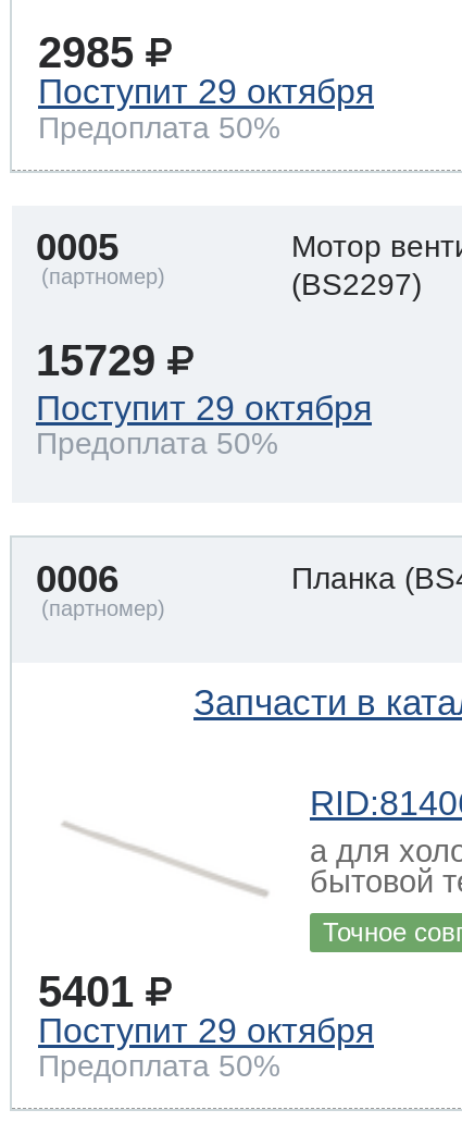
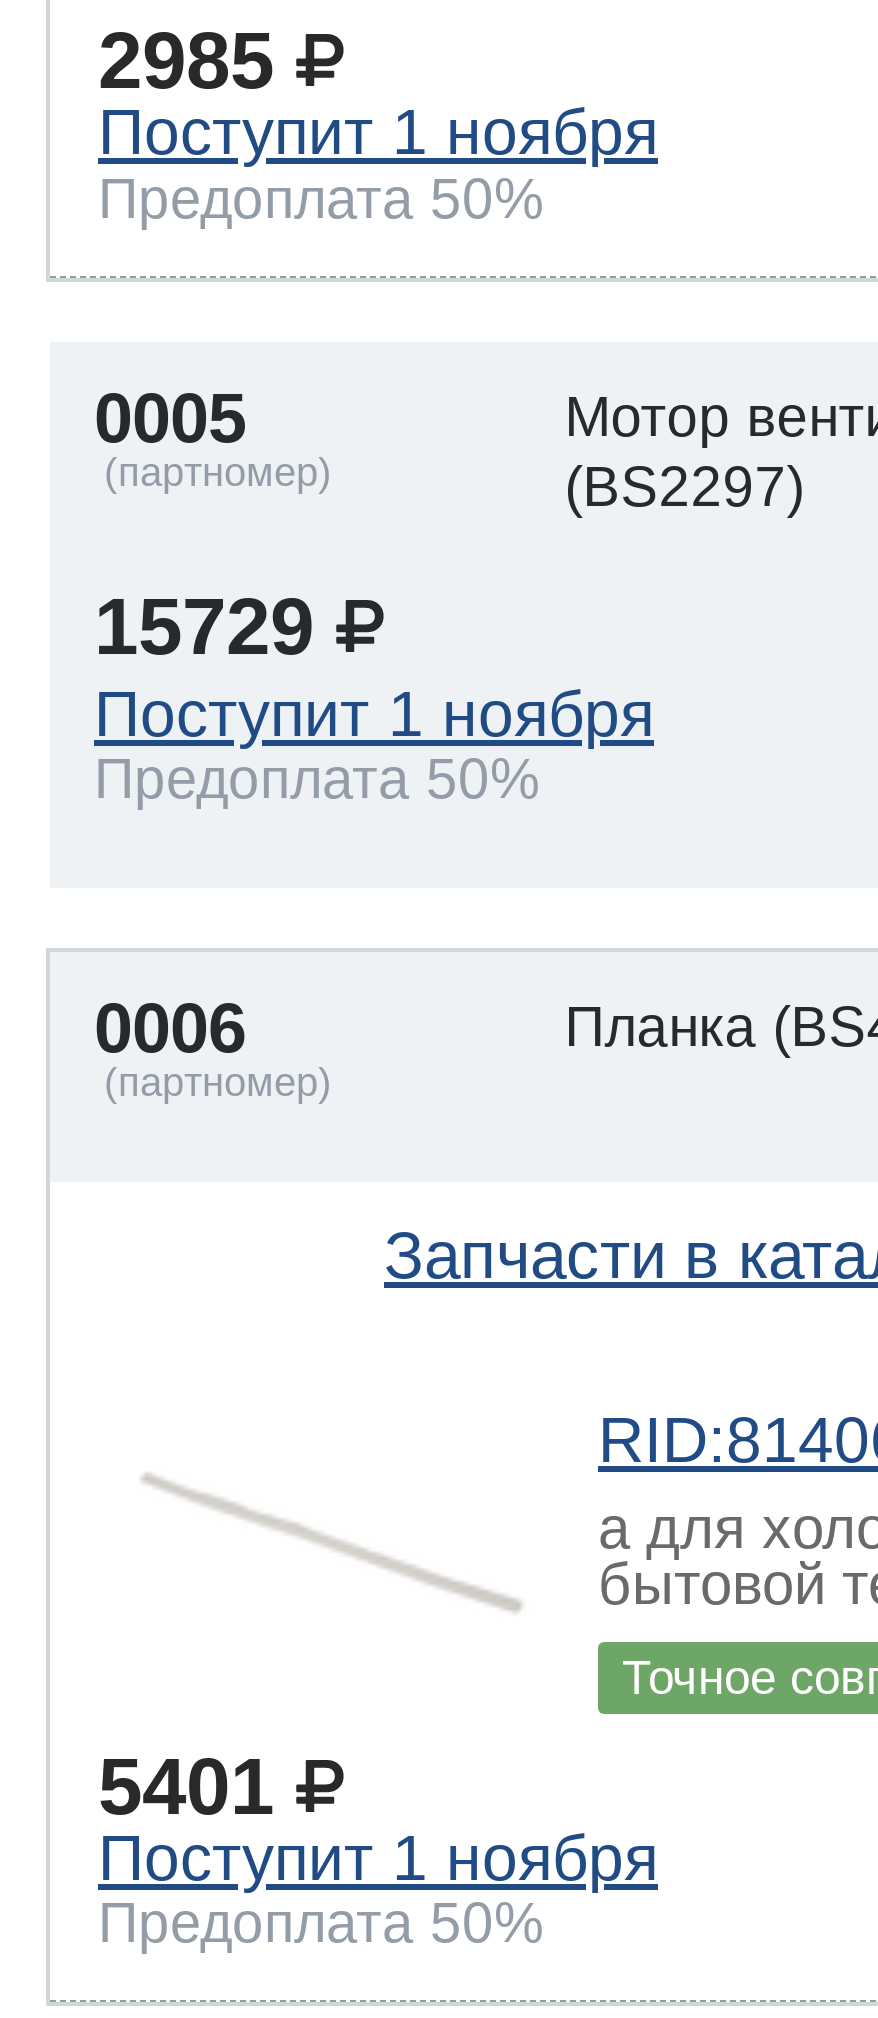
- Поступит 29 октября
+ Поступит 1 ноября

- Поступит 29 октября
+ Поступит 1 ноября

- Поступит 29 октября
+ Поступит 1 ноября
